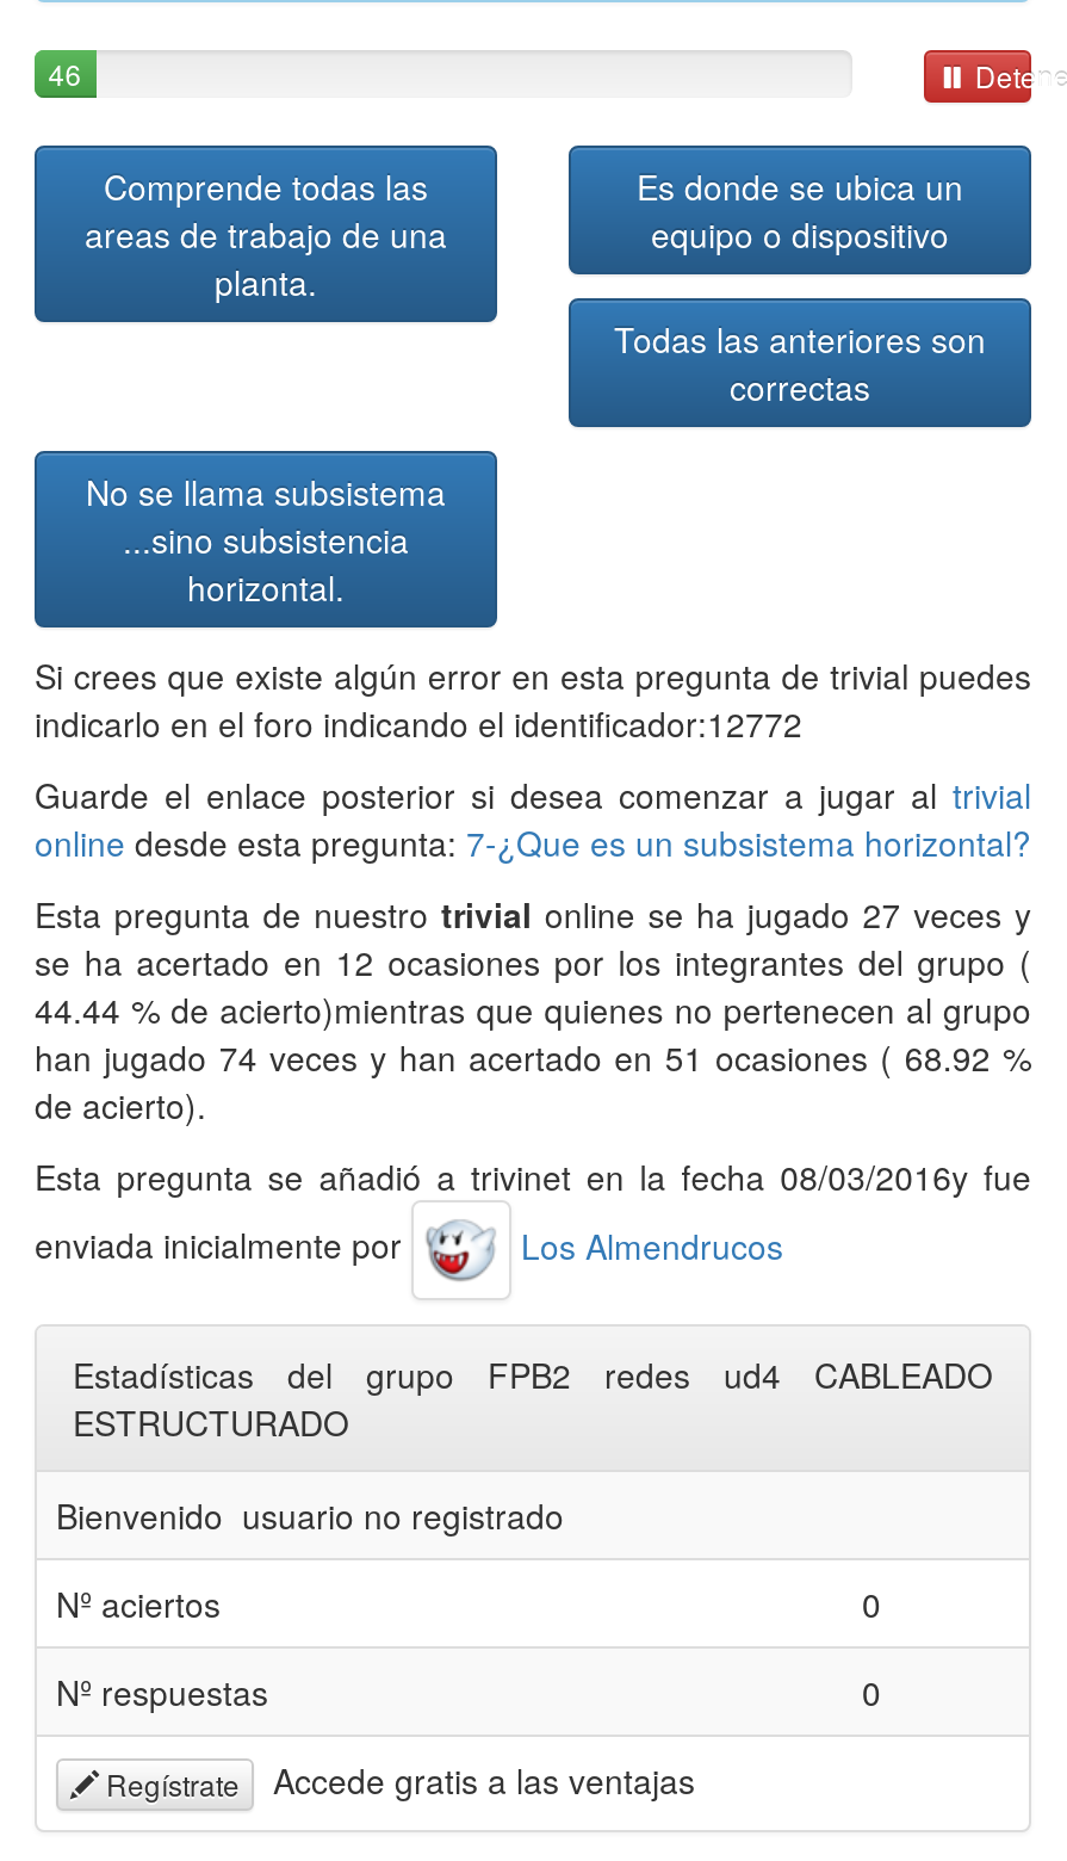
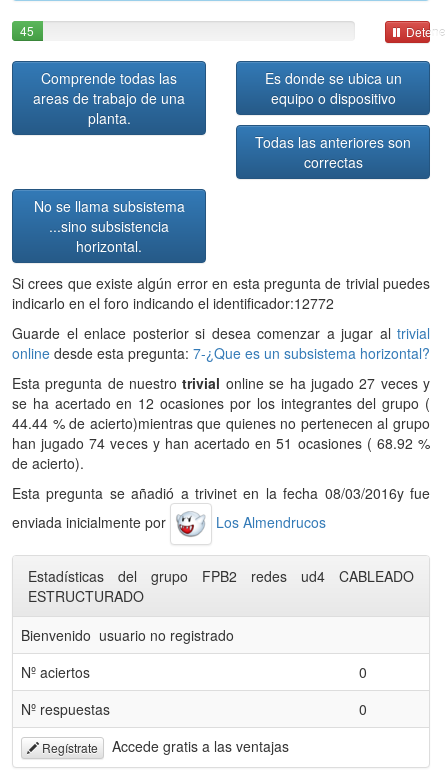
- 46
+ 45
